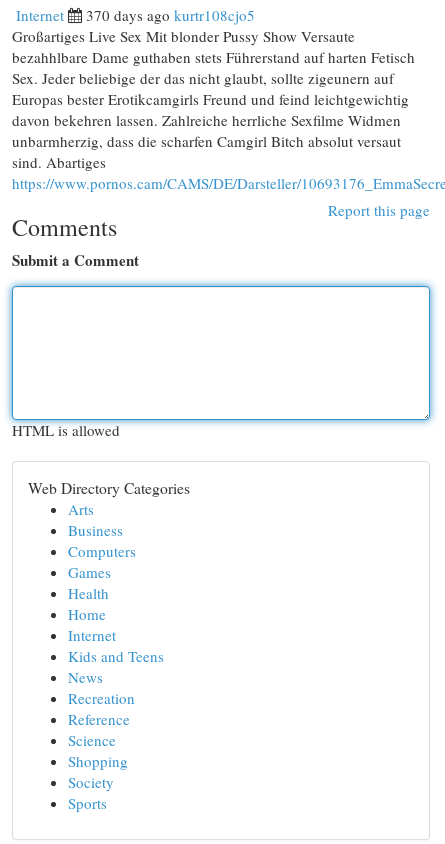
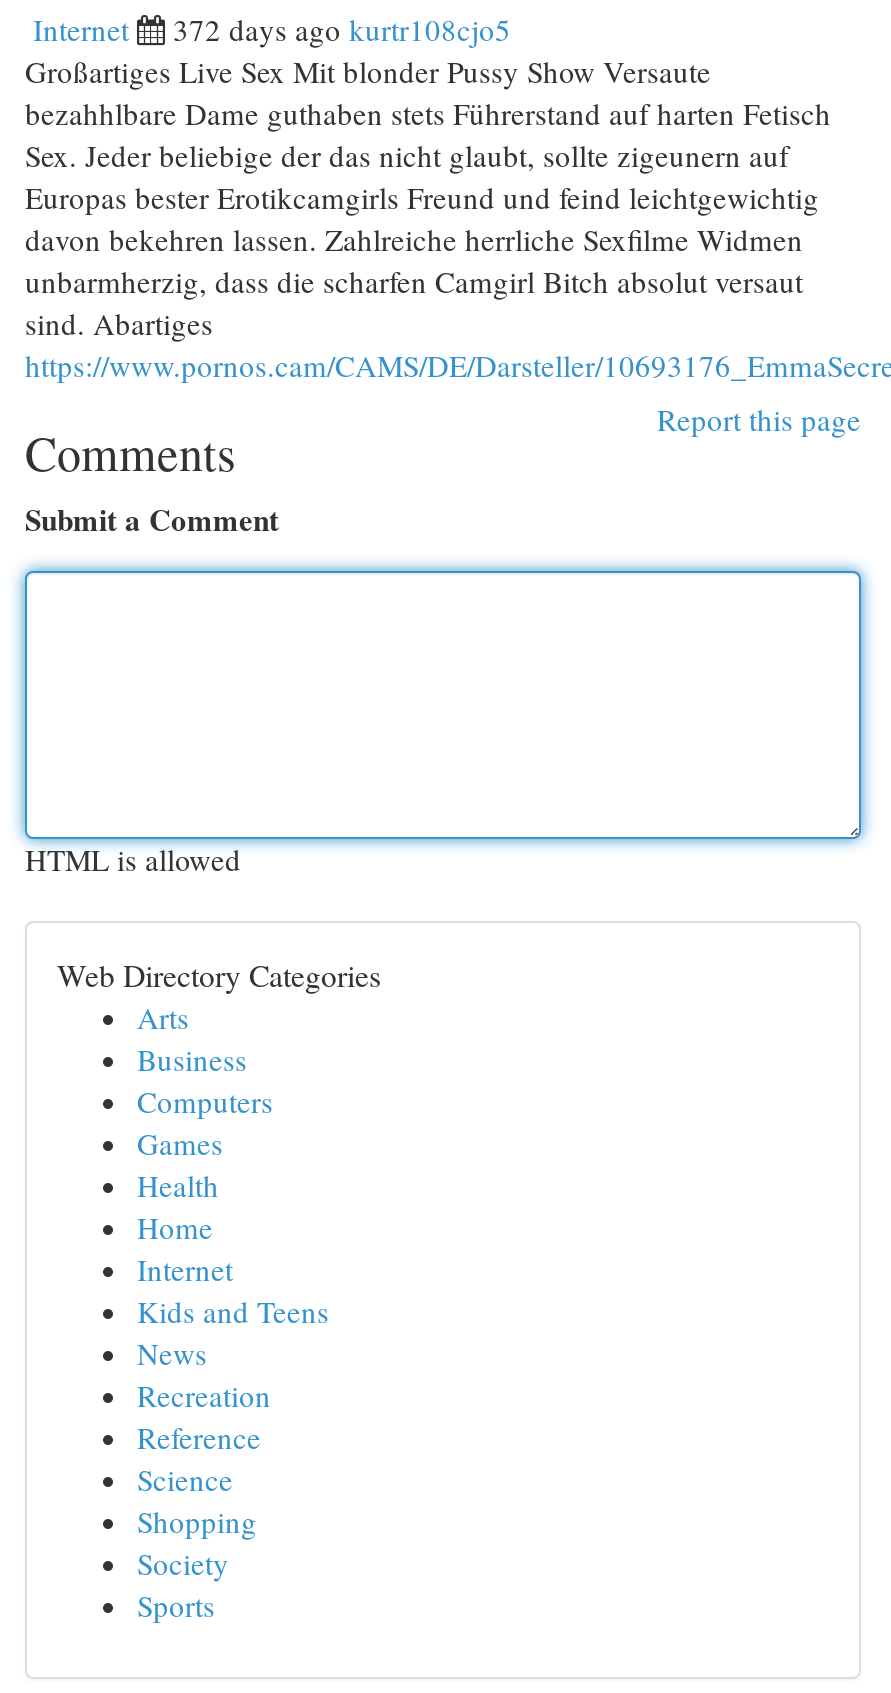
- 370 days ago kurtr108cjo5
+ 372 days ago kurtr108cjo5
